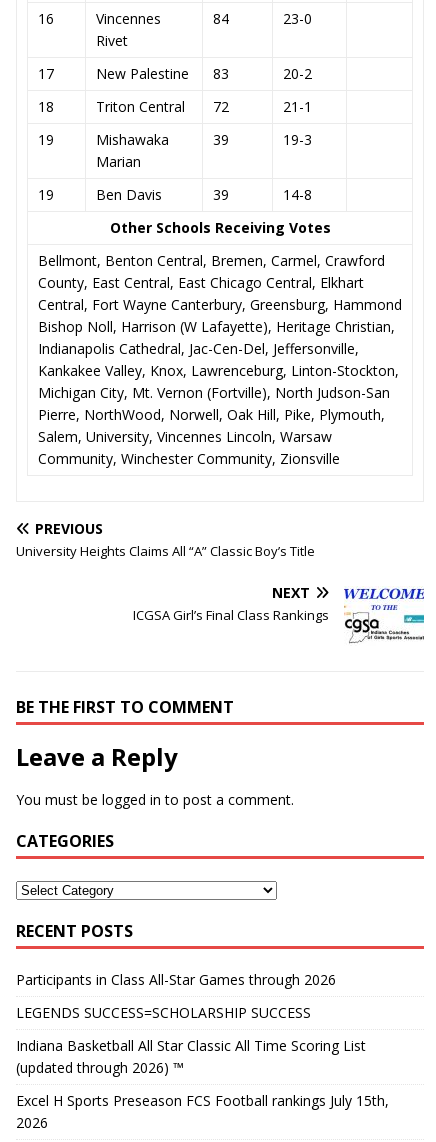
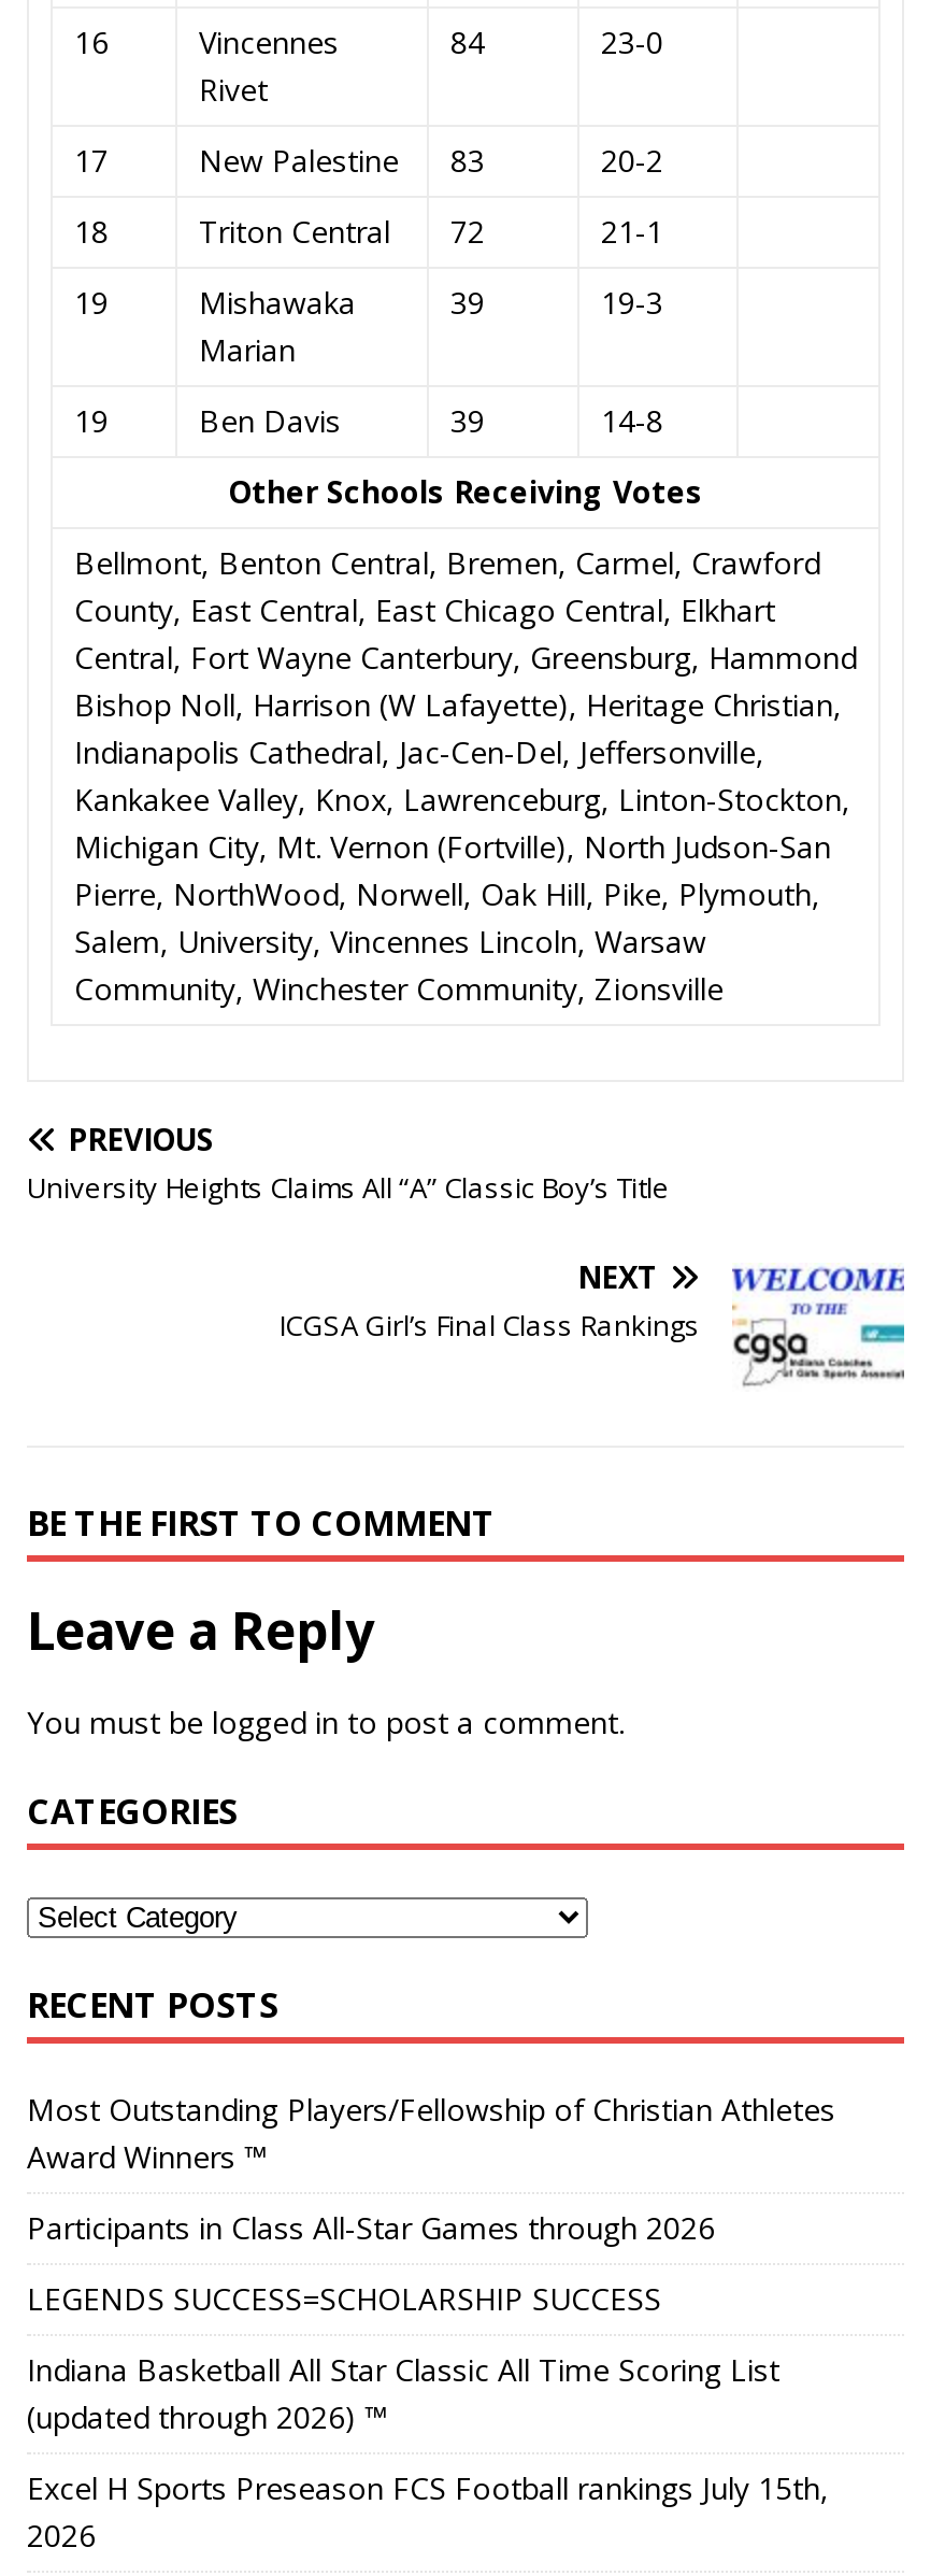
+ Most Outstanding Players/Fellowship of Christian Athletes
+ Award Winners ™
